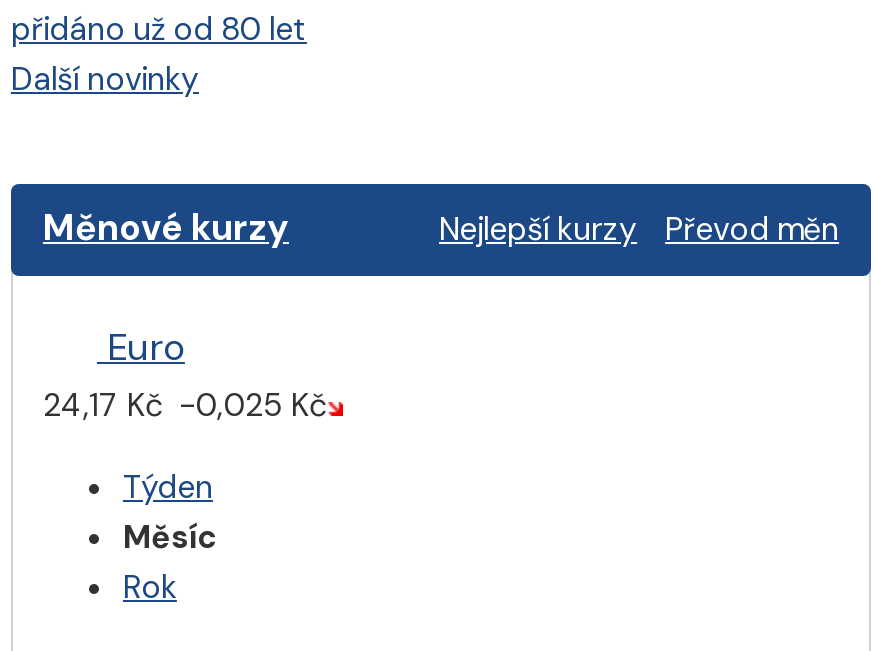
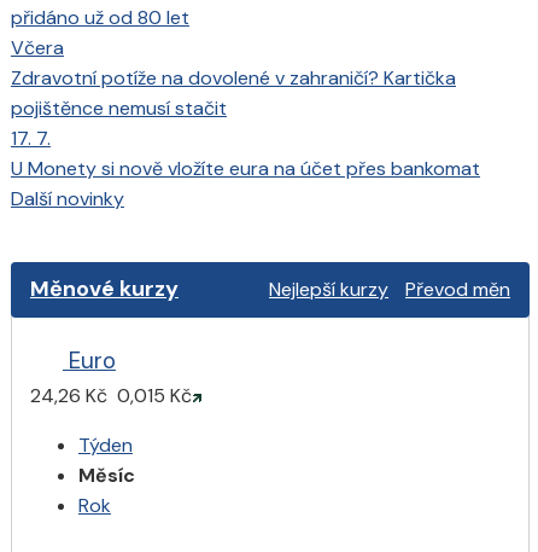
+ Včera
+ Zdravotní potíže na dovolené v zahraničí? Kartička
+ pojištěnce nemusí stačit
+ 17. 7.
+ U Monety si nově vložíte eura na účet přes bankomat

- 24,17 Kč -0,025 Kč
+ 24,26 Kč 0,015 Kč
